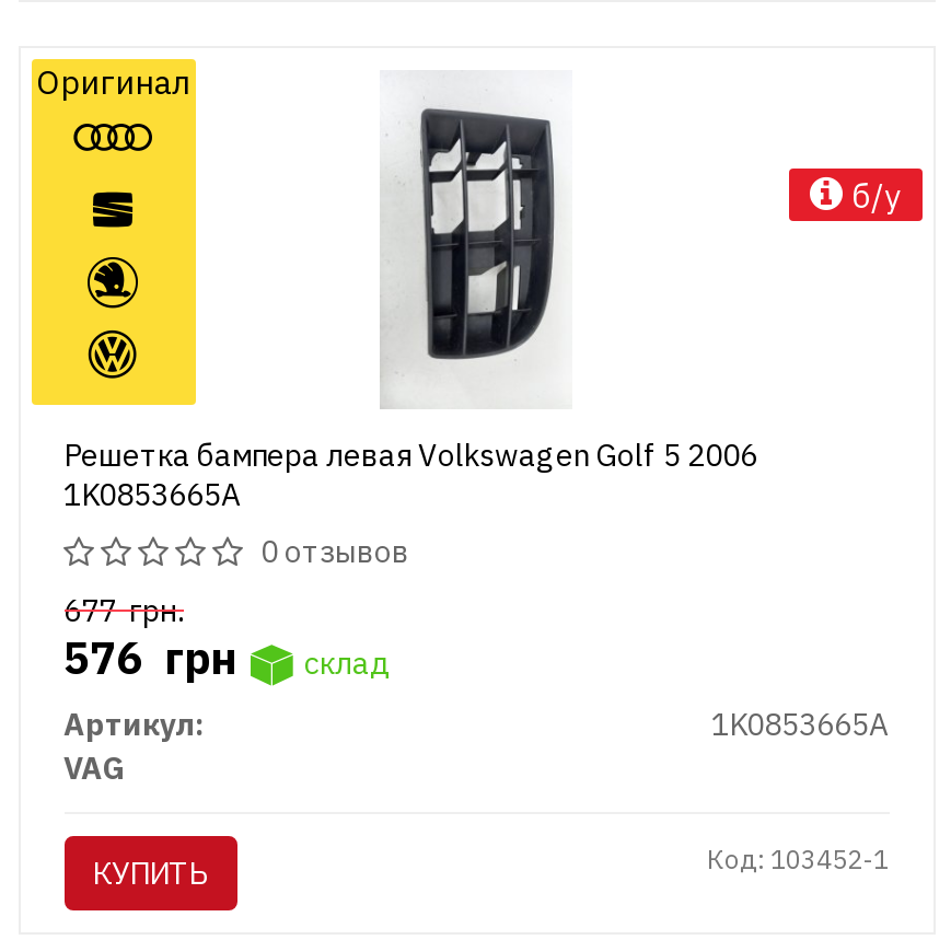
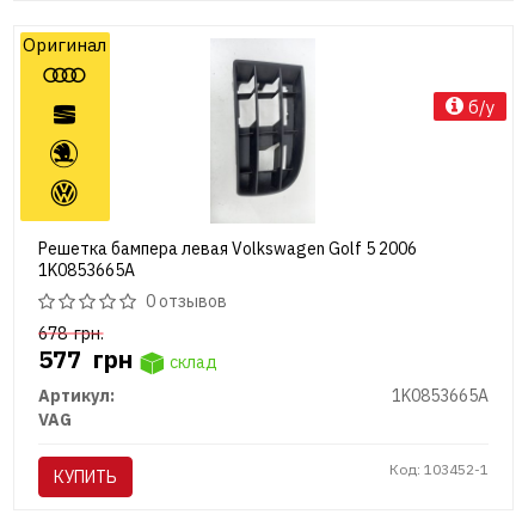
- 677грн.
+ 678грн.

- 576 грн склад
+ 577 грн склад
